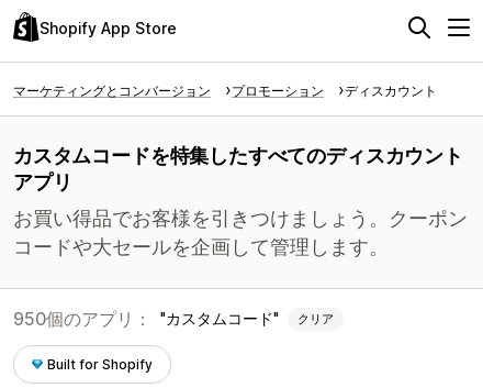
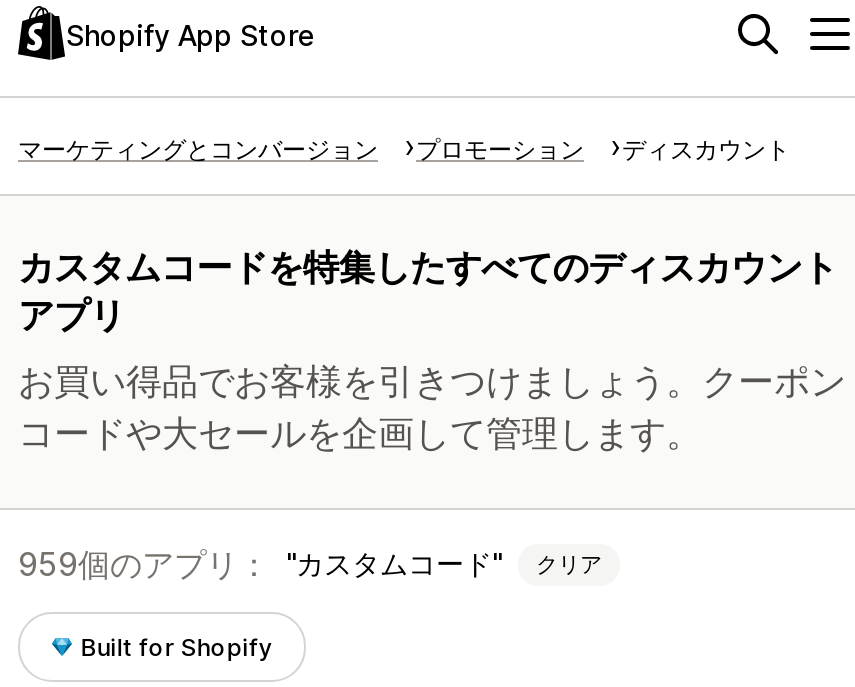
- 950個のアプリ： カスタムコード クリア
+ 959個のアプリ： カスタムコード クリア
